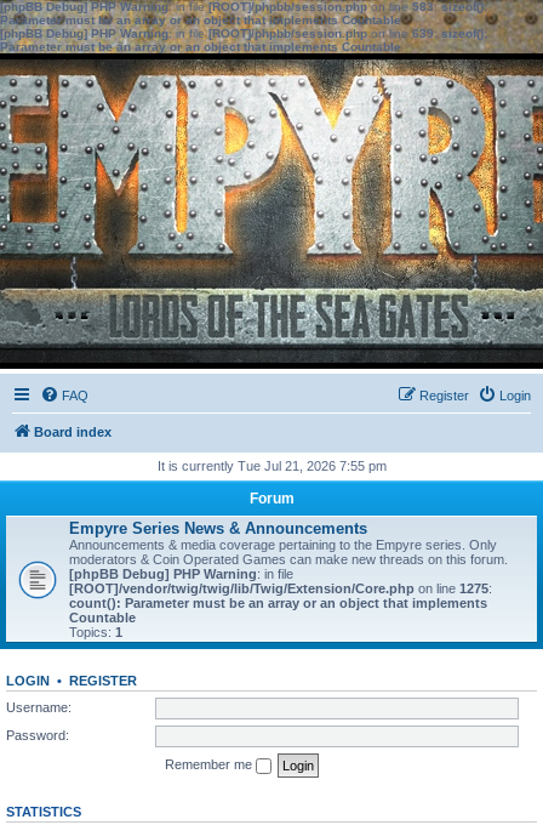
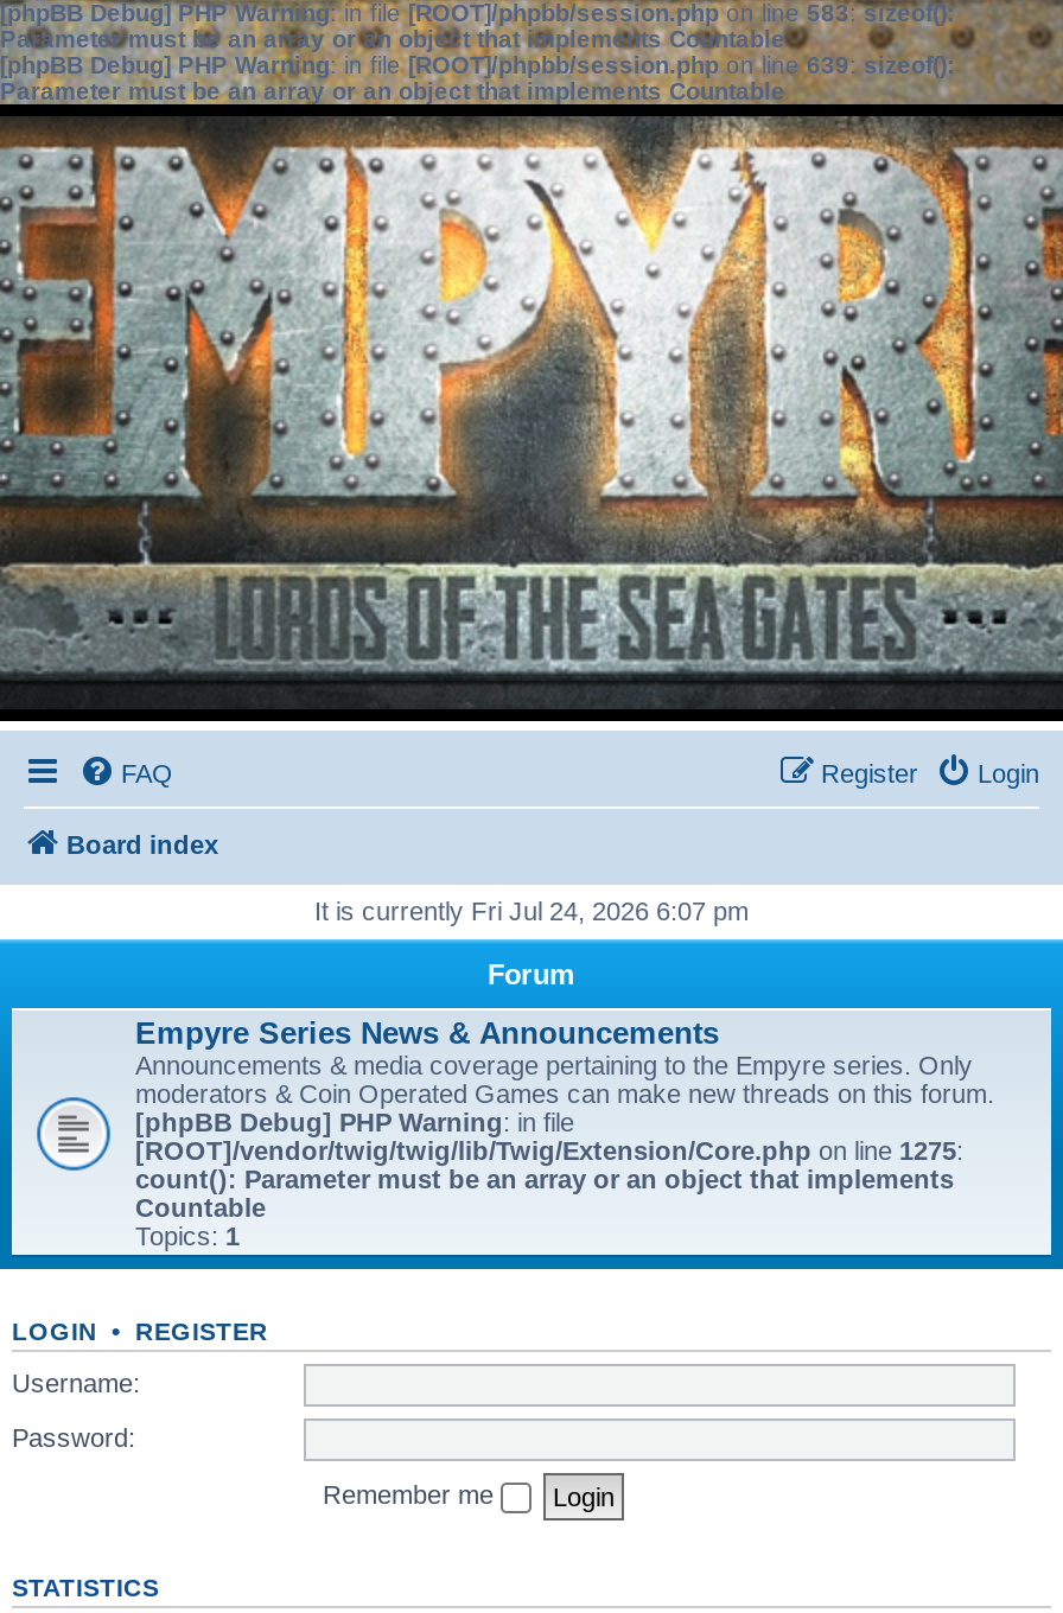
- It is currently Tue Jul 21, 2026 7:55 pm
+ It is currently Fri Jul 24, 2026 6:07 pm
